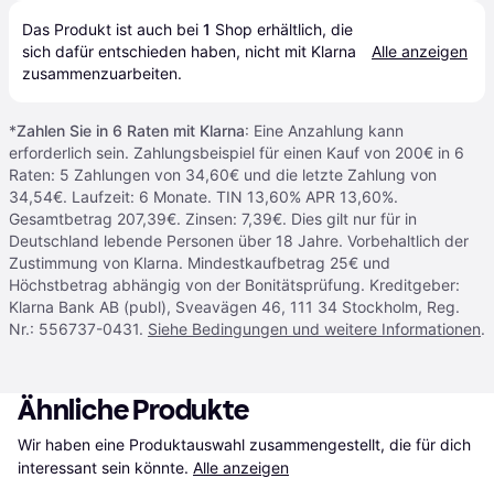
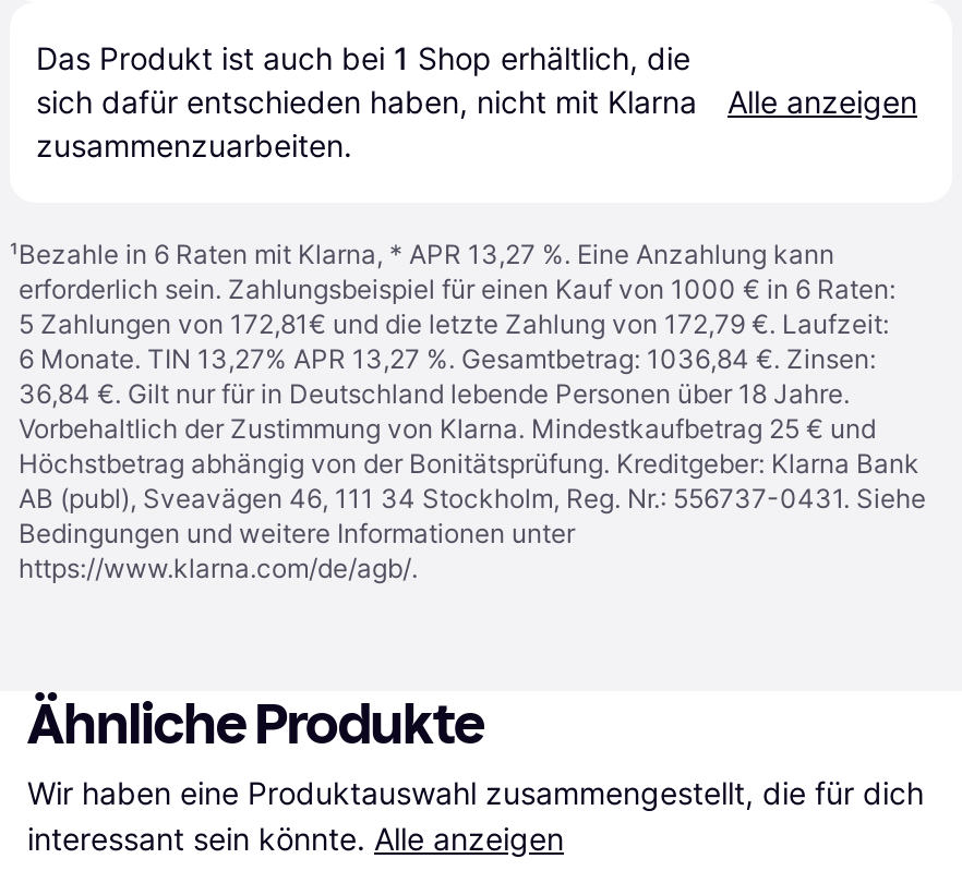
- *Zahlen Sie in 6 Raten mit Klarna: Eine Anzahlung kann
- erforderlich sein. Zahlungsbeispiel für einen Kauf von 200€ in 6
- Raten: 5 Zahlungen von 34,60€ und die letzte Zahlung von
- 34,54€. Laufzeit: 6 Monate. TIN 13,60% APR 13,60%.
- Gesamtbetrag 207,39€. Zinsen: 7,39€. Dies gilt nur für in
- Deutschland lebende Personen über 18 Jahre. Vorbehaltlich der
- Zustimmung von Klarna. Mindestkaufbetrag 25€ und
- Höchstbetrag abhängig von der Bonitätsprüfung. Kreditgeber:
- Klarna Bank AB (publ), Sveavägen 46, 111 34 Stockholm, Reg.
- Nr.: 556737-0431. Siehe Bedingungen und weitere Informationen.
+ ¹Bezahle in 6 Raten mit Klarna, * APR 13,27 %. Eine Anzahlung kann
+ erforderlich sein. Zahlungsbeispiel für einen Kauf von 1000 € in 6 Raten:
+ 5 Zahlungen von 172,81€ und die letzte Zahlung von 172,79 €. Laufzeit:
+ 6 Monate. TIN 13,27% APR 13,27 %. Gesamtbetrag: 1036,84 €. Zinsen:
+ 36,84 €. Gilt nur für in Deutschland lebende Personen über 18 Jahre.
+ Vorbehaltlich der Zustimmung von Klarna. Mindestkaufbetrag 25 € und
+ Höchstbetrag abhängig von der Bonitätsprüfung. Kreditgeber: Klarna Bank
+ AB (publ), Sveavägen 46, 111 34 Stockholm, Reg. Nr.: 556737-0431. Siehe
+ Bedingungen und weitere Informationen unter
+ https://www.klarna.com/de/agb/.
